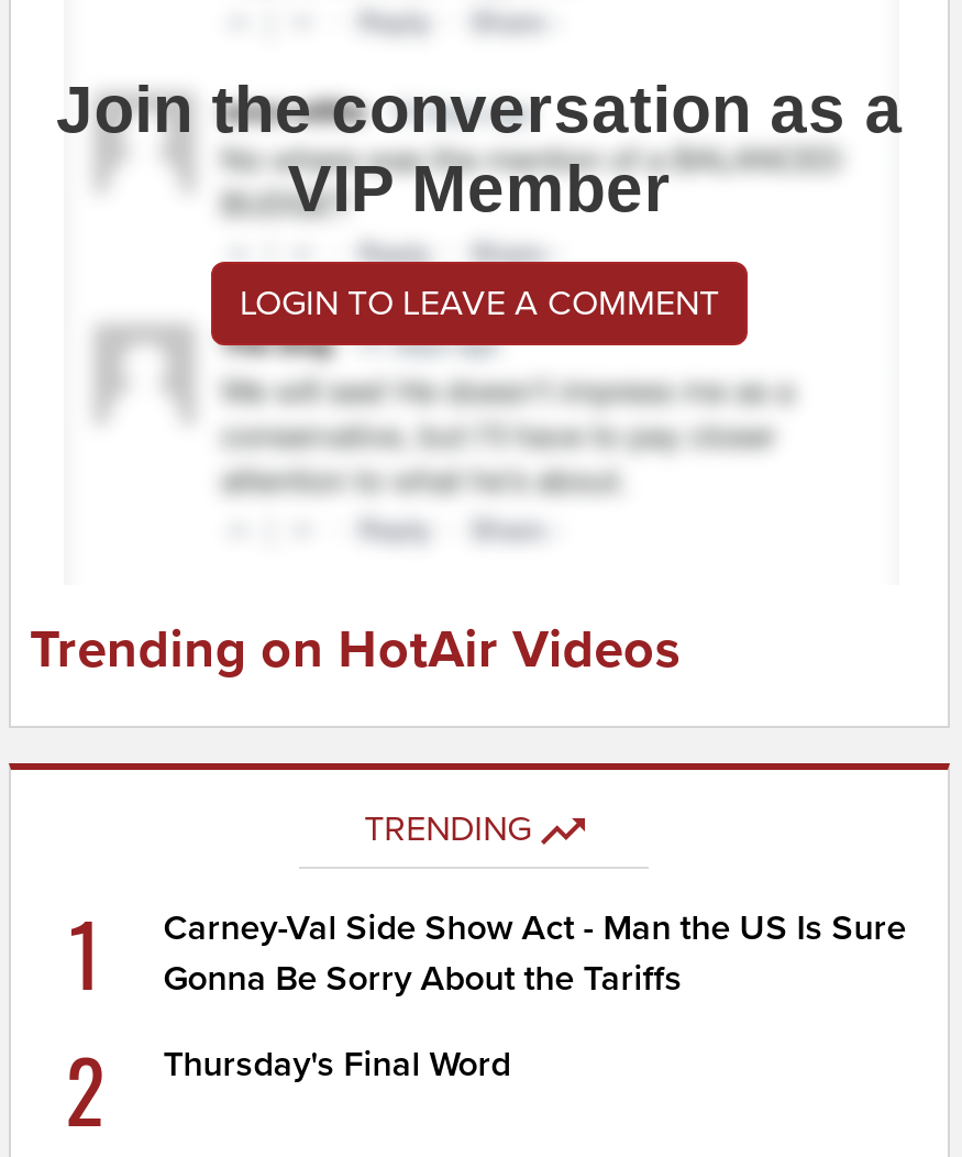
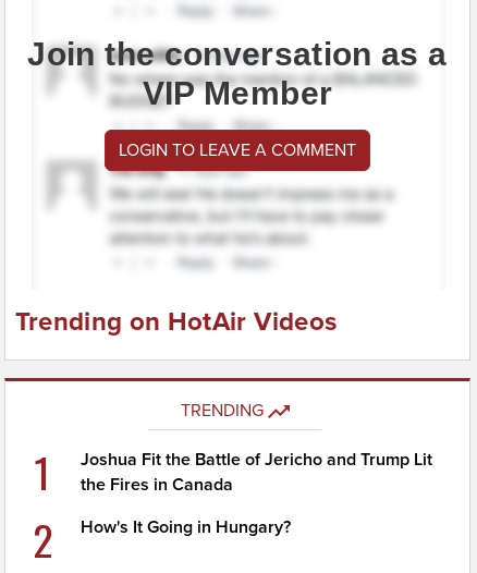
- Carney-Val Side Show Act - Man the US Is Sure
- Gonna Be Sorry About the Tariffs
+ Joshua Fit the Battle of Jericho and Trump Lit
+ the Fires in Canada

- Thursday's Final Word
+ How's It Going in Hungary?
